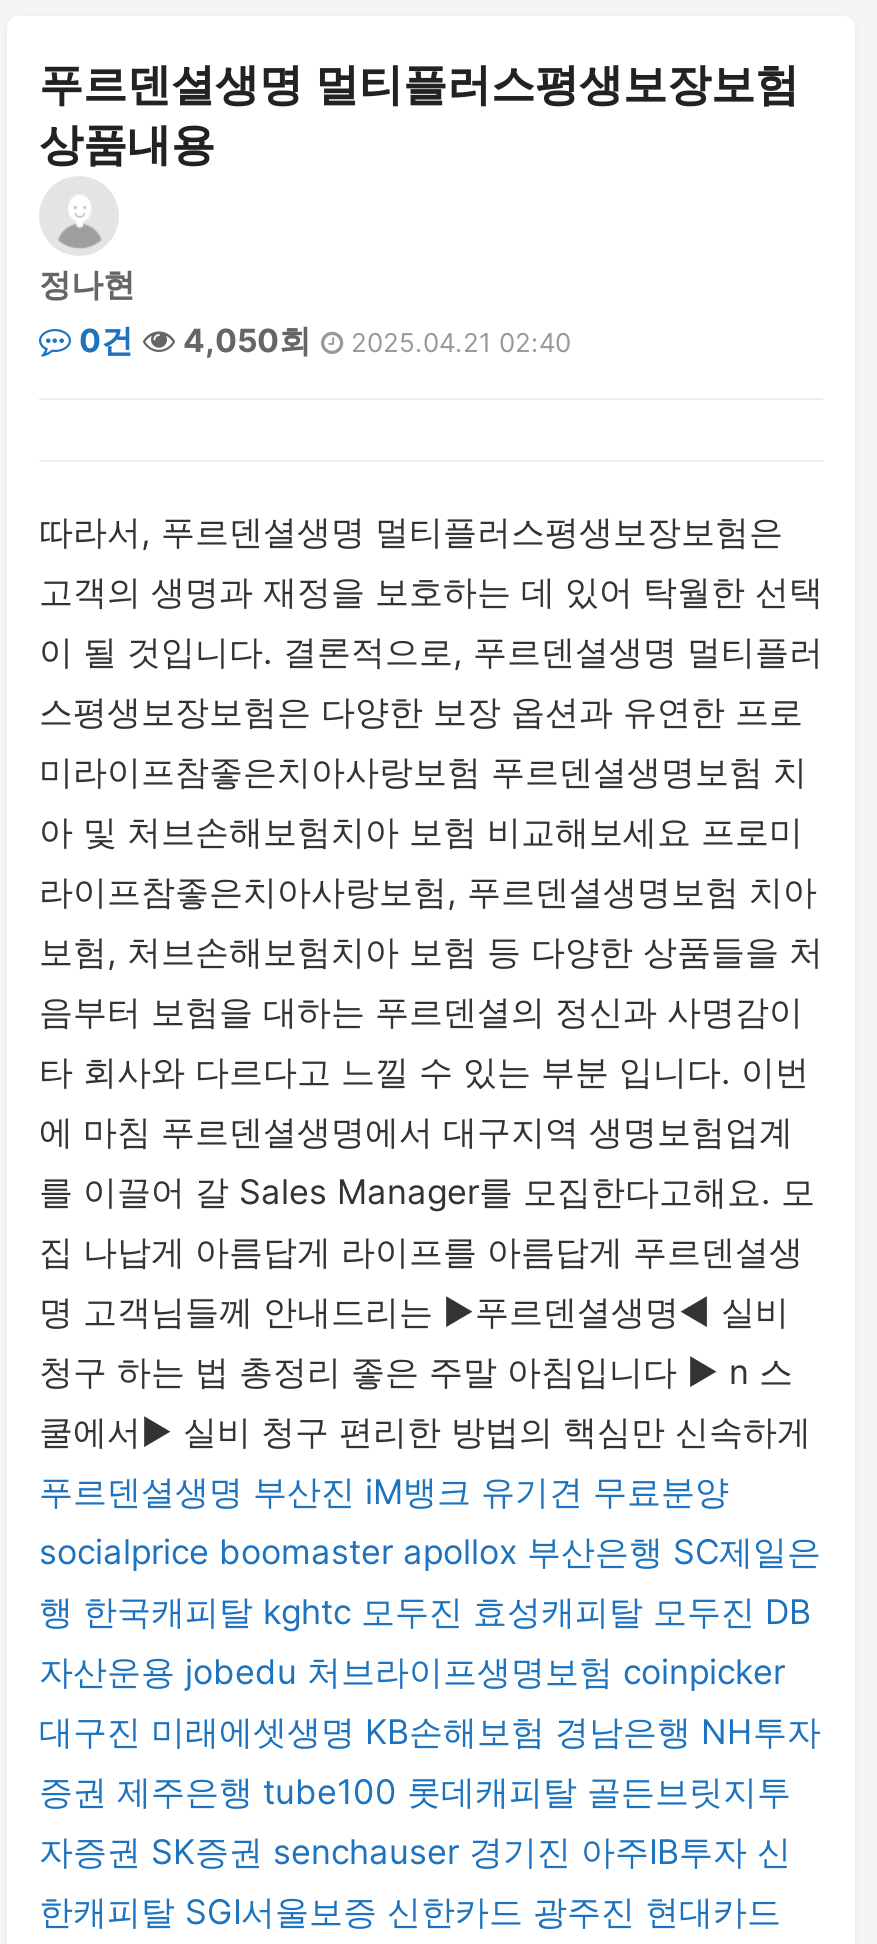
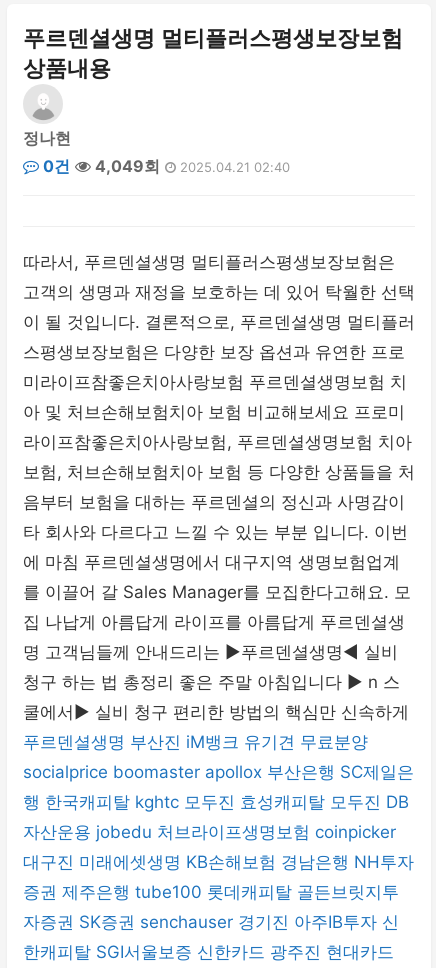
- 0건 4,050회 2025.04.21 02:40
+ 0건 4,049회 2025.04.21 02:40
